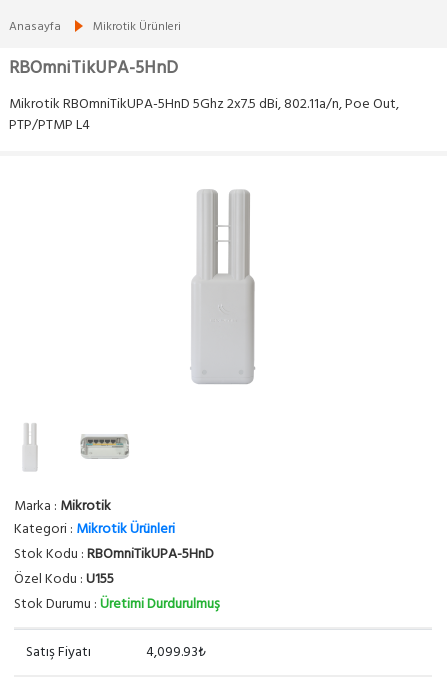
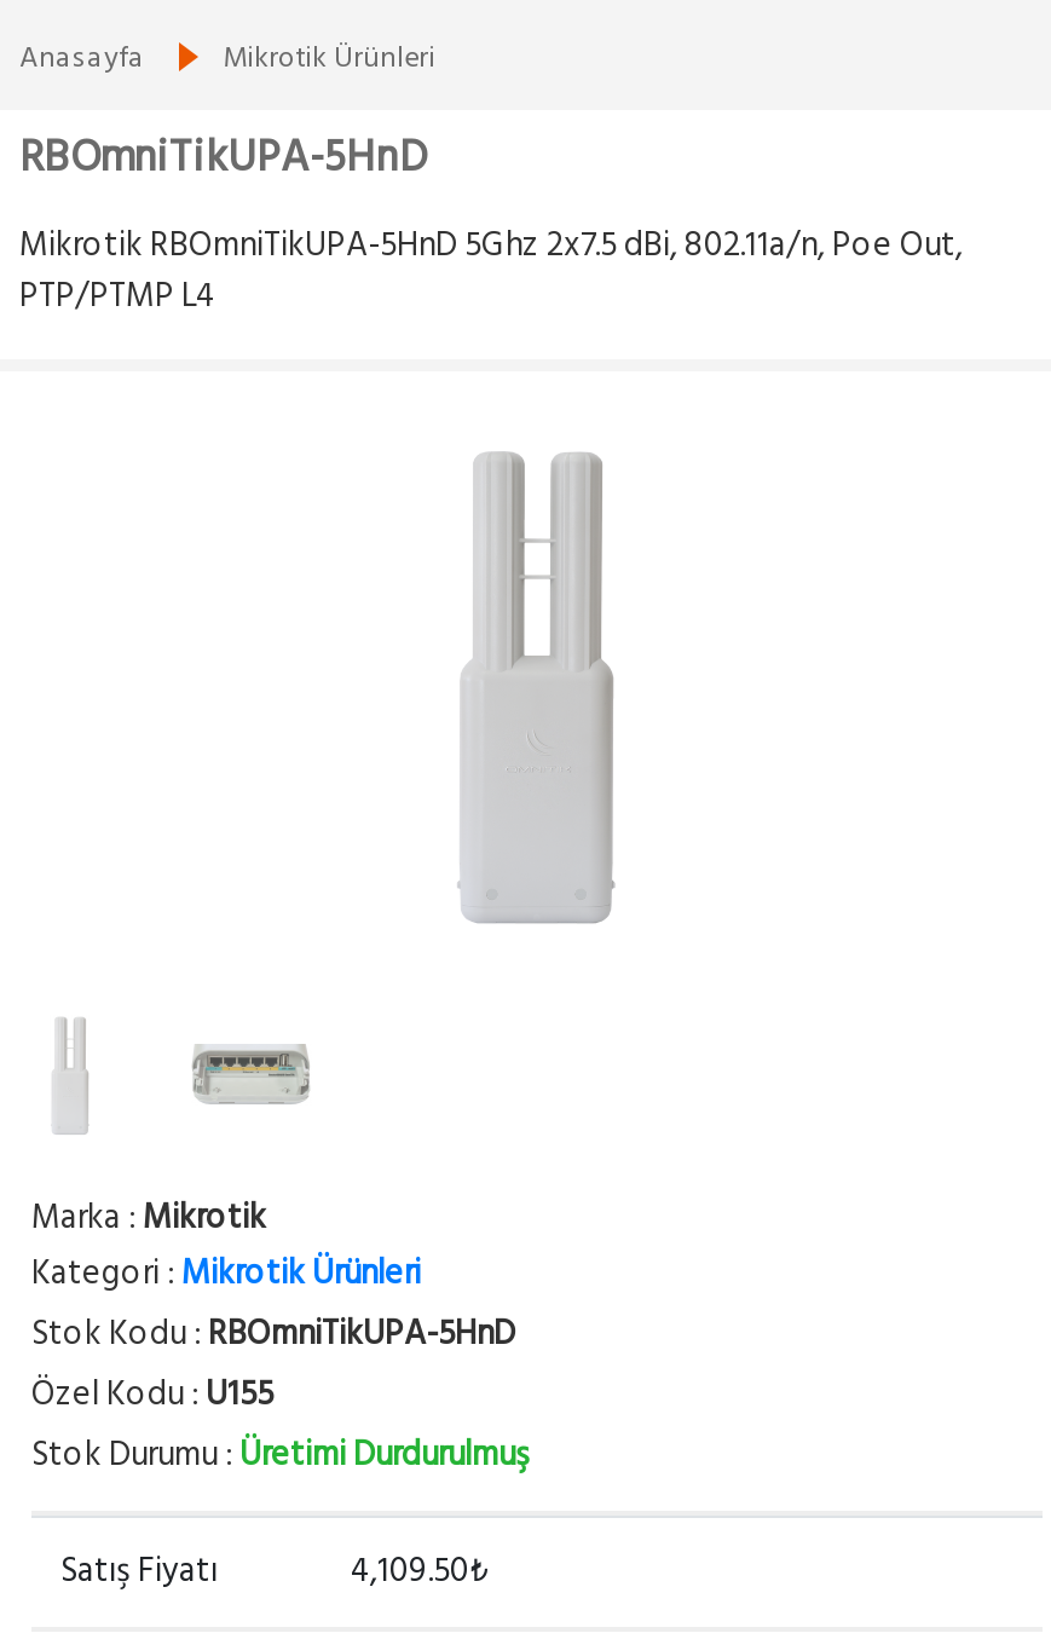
- 4,099.93₺
+ 4,109.50₺
